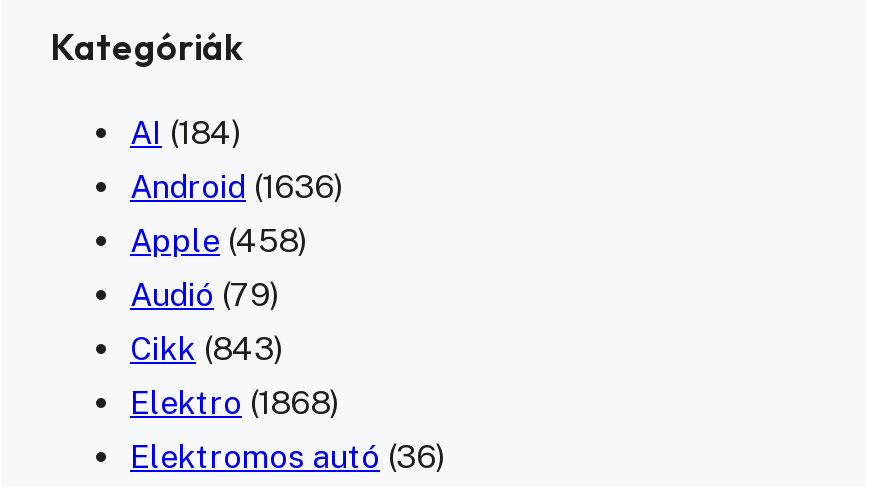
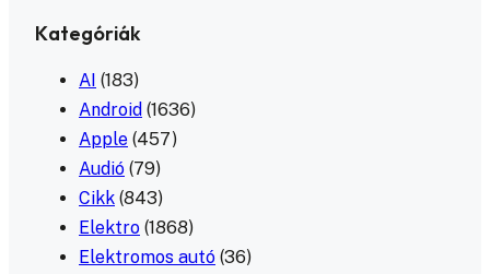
- AI (184)
+ AI (183)

- Apple (458)
+ Apple (457)
